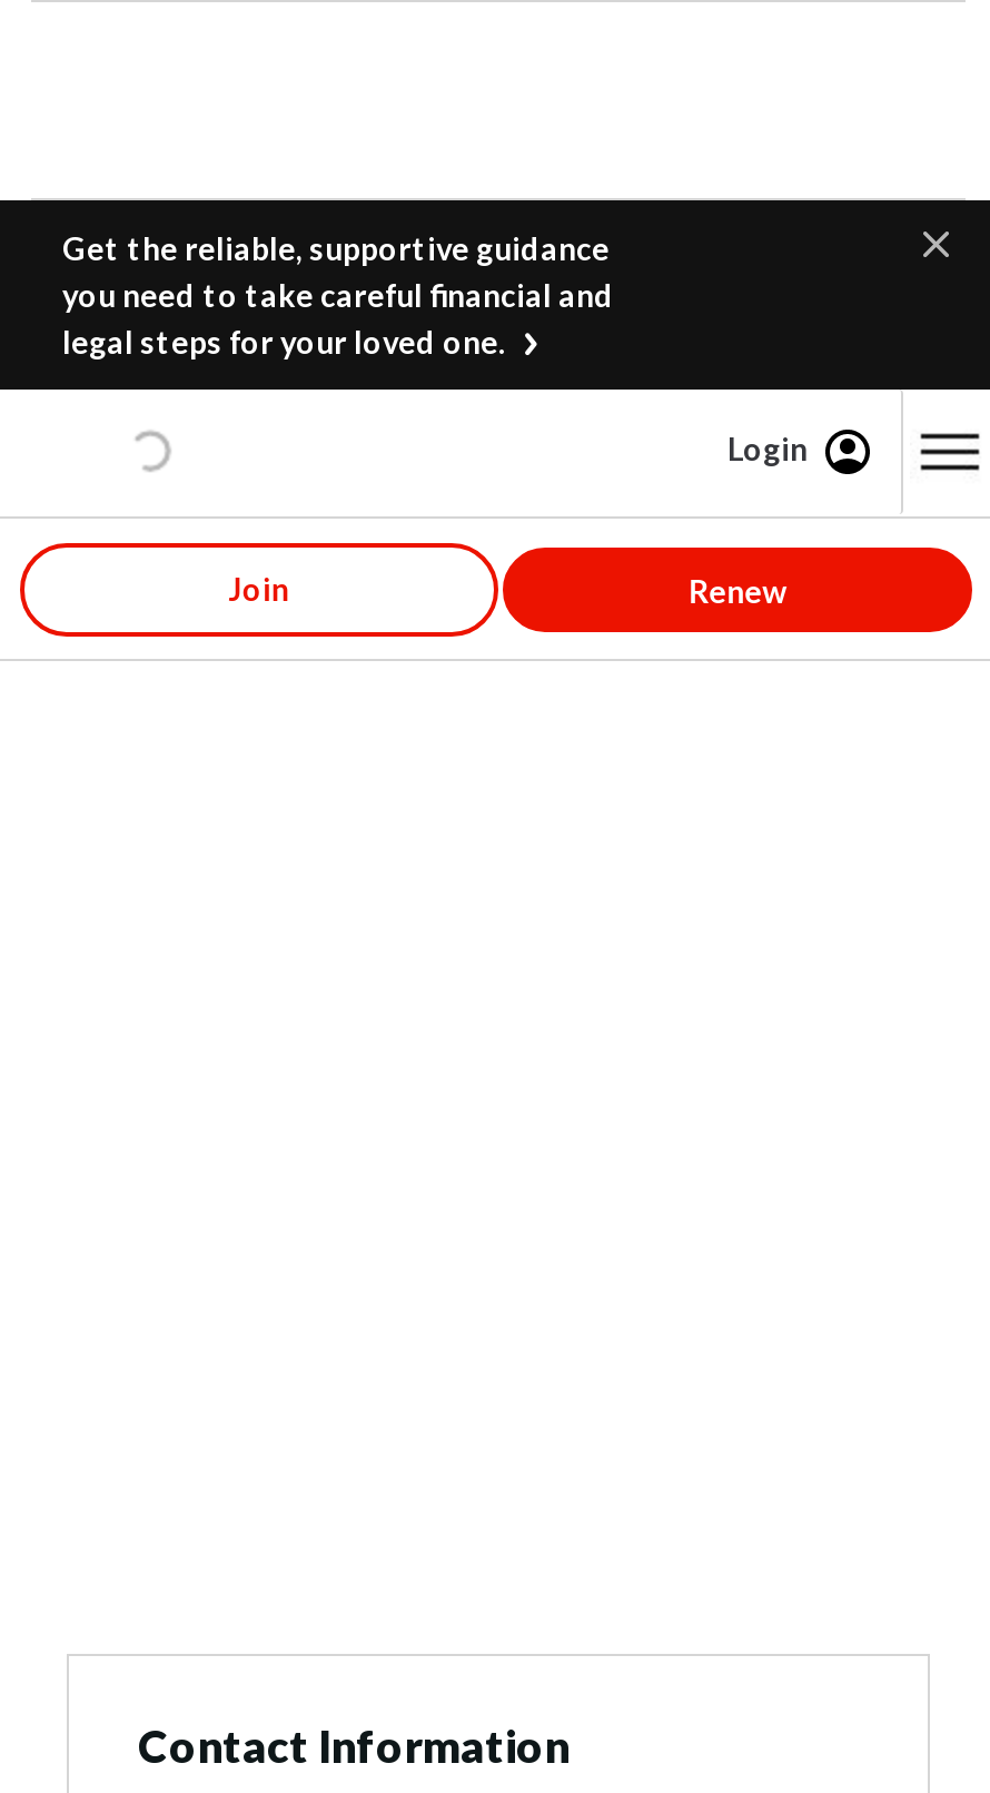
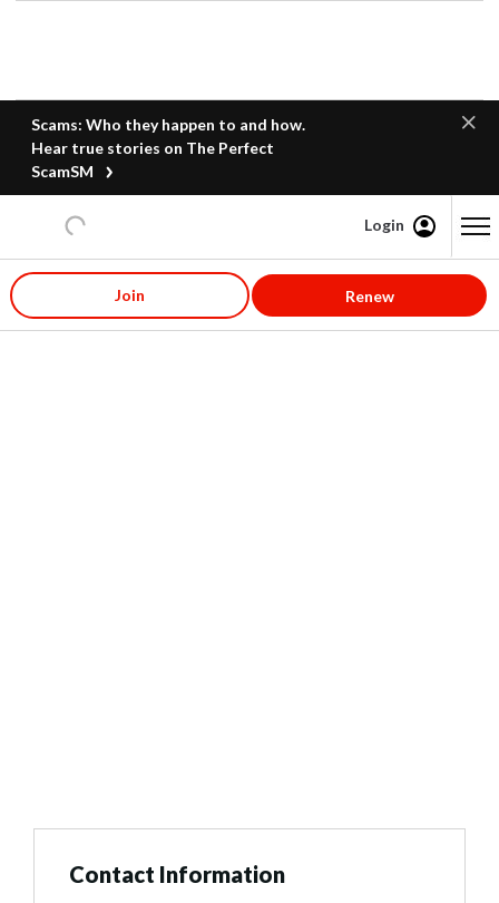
- Get the reliable, supportive guidance
- you need to take careful financial and
- legal steps for your loved one.
+ Scams: Who they happen to and how.
+ Hear true stories on The Perfect
+ ScamSM
